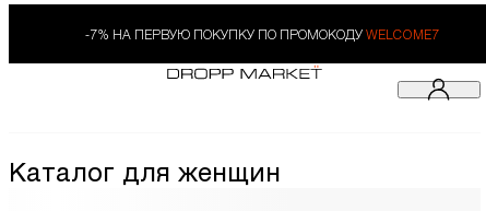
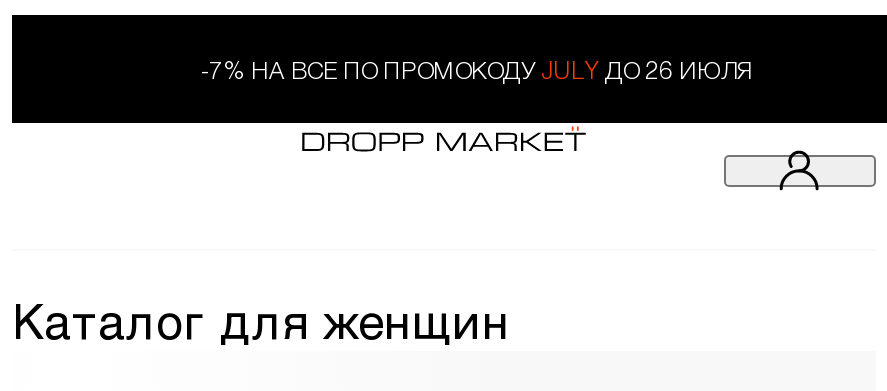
- -7% НА ПЕРВУЮ ПОКУПКУ ПО ПРОМОКОДУ WELCOME7
+ -7% НА ВСЕ ПО ПРОМОКОДУ JULY ДО 26 ИЮЛЯ
